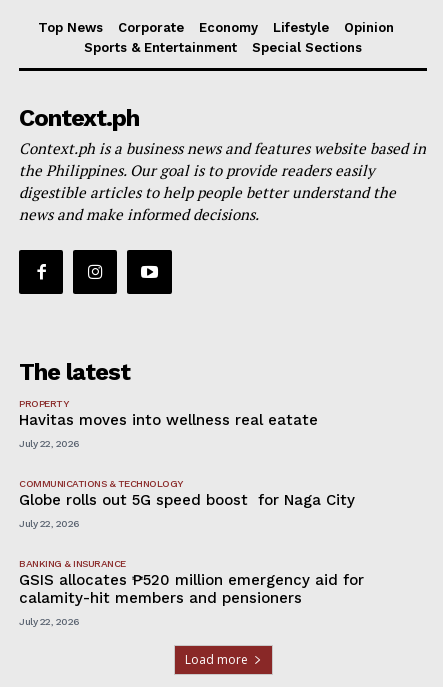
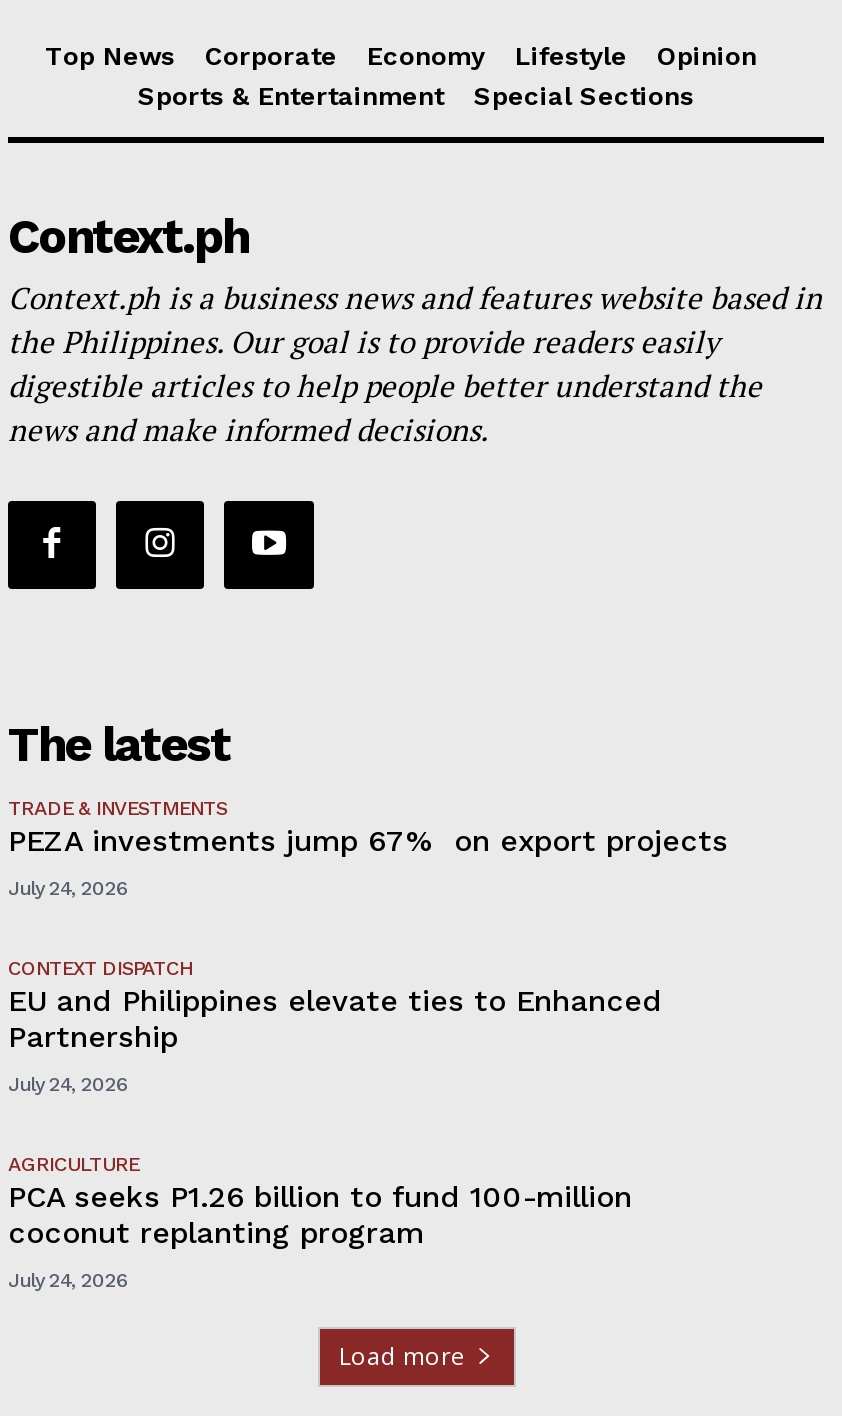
- PROPERTY
- Havitas moves into wellness real eatate
+ TRADE & INVESTMENTS
+ PEZA investments jump 67% on export projects

- July 22, 2026
+ July 24, 2026

- COMMUNICATIONS & TECHNOLOGY
- Globe rolls out 5G speed boost for Naga City
+ CONTEXT DISPATCH
+ EU and Philippines elevate ties to Enhanced
+ Partnership

- July 22, 2026
+ July 24, 2026

- BANKING & INSURANCE
- GSIS allocates ₱520 million emergency aid for
- calamity-hit members and pensioners
+ AGRICULTURE
+ PCA seeks P1.26 billion to fund 100-million
+ coconut replanting program

- July 22, 2026
+ July 24, 2026
